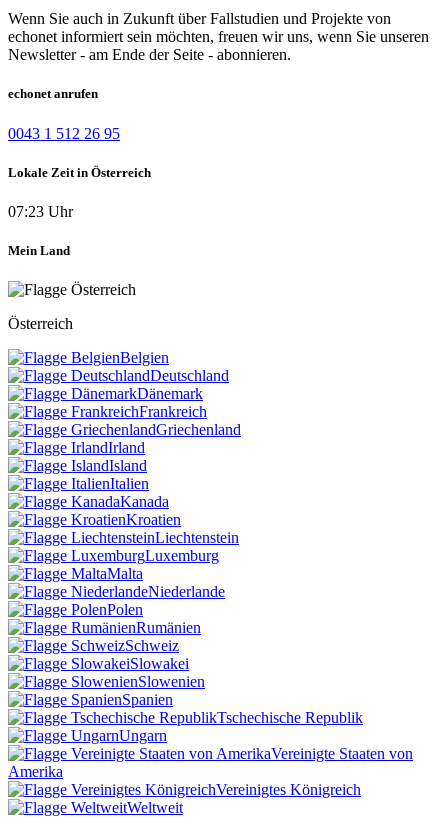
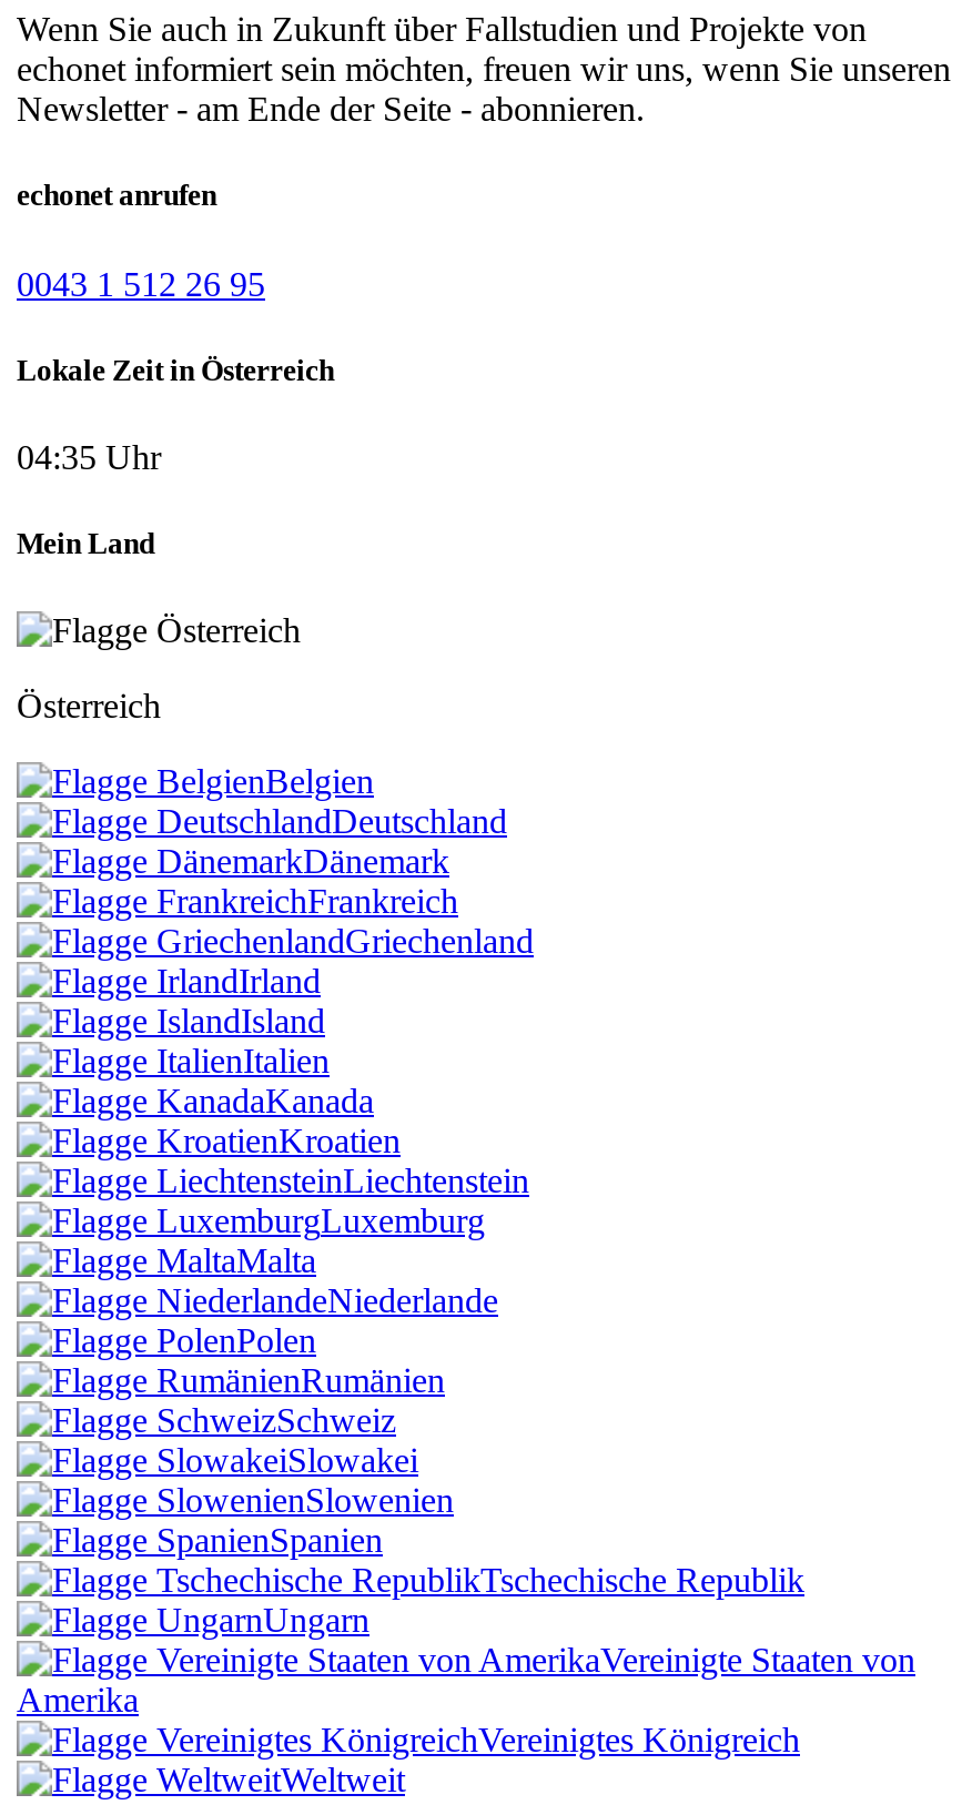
- 07:23 Uhr
+ 04:35 Uhr
